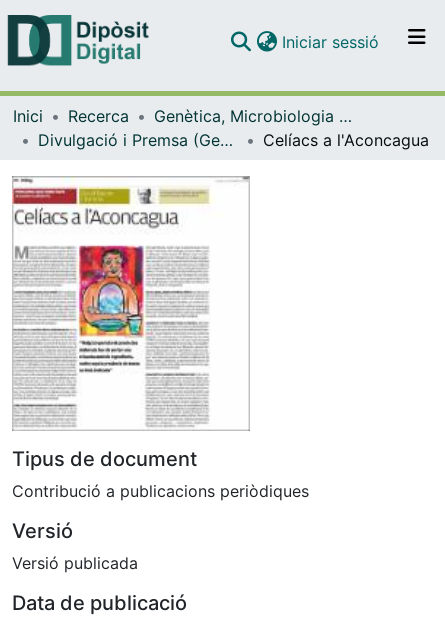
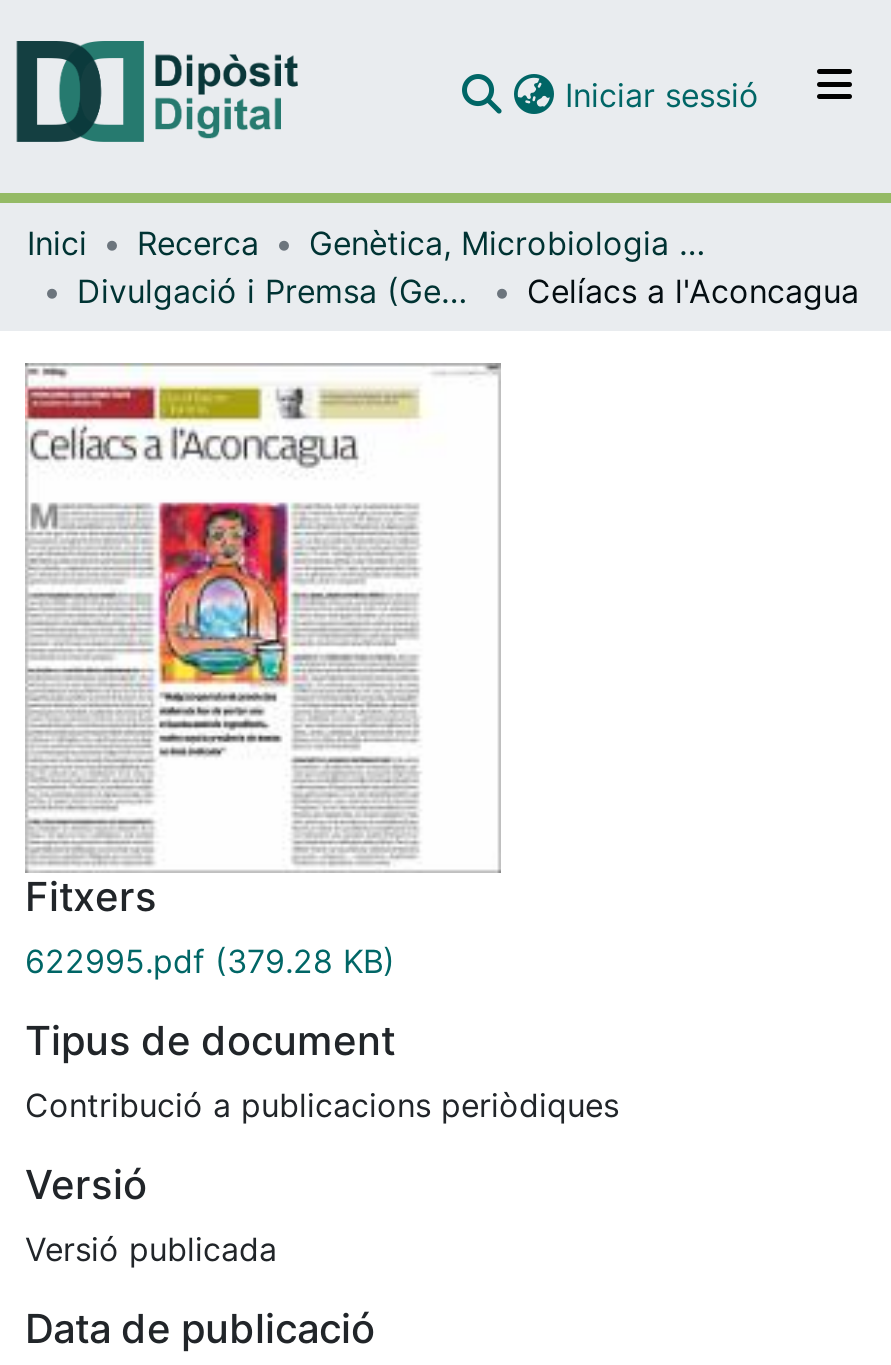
+ Fitxers
+ 622995.pdf (379.28 KB)
